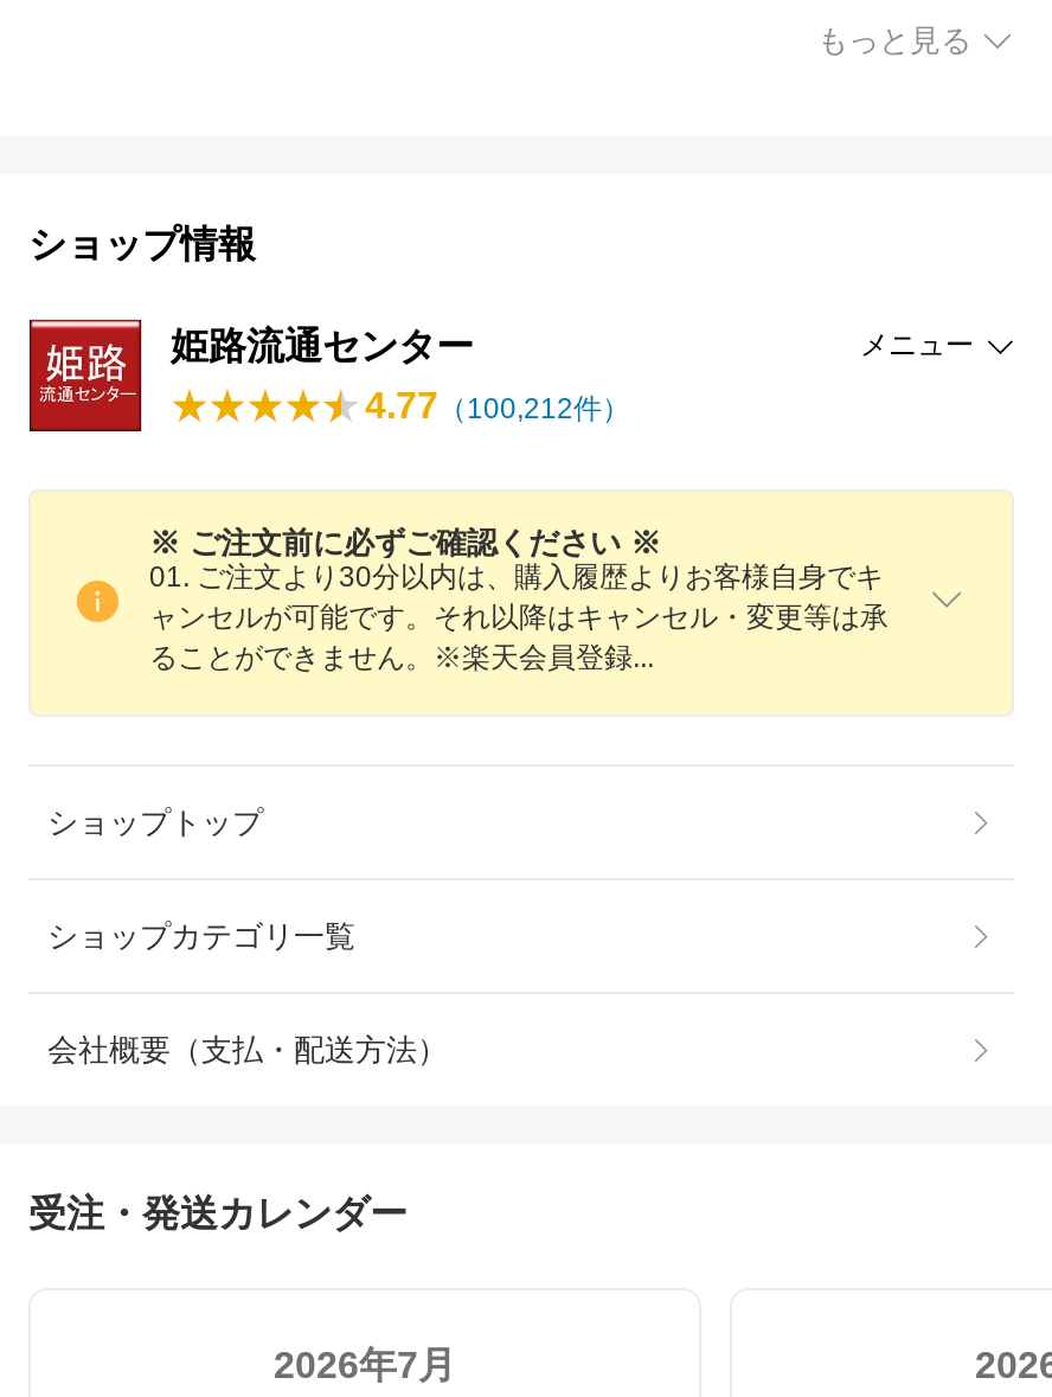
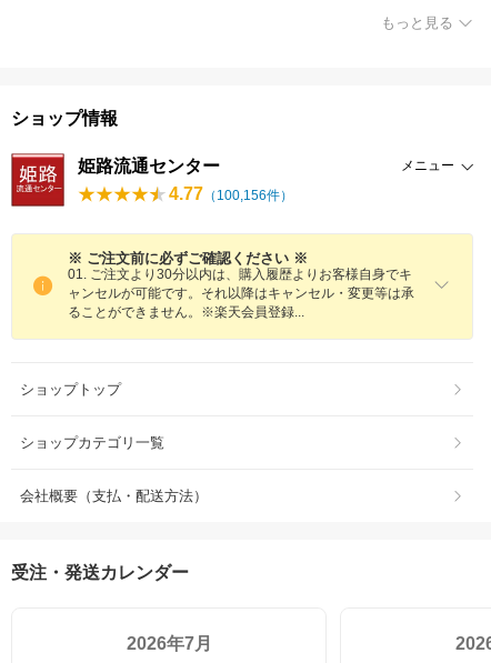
- 4.77（100,212件）
+ 4.77（100,156件）
